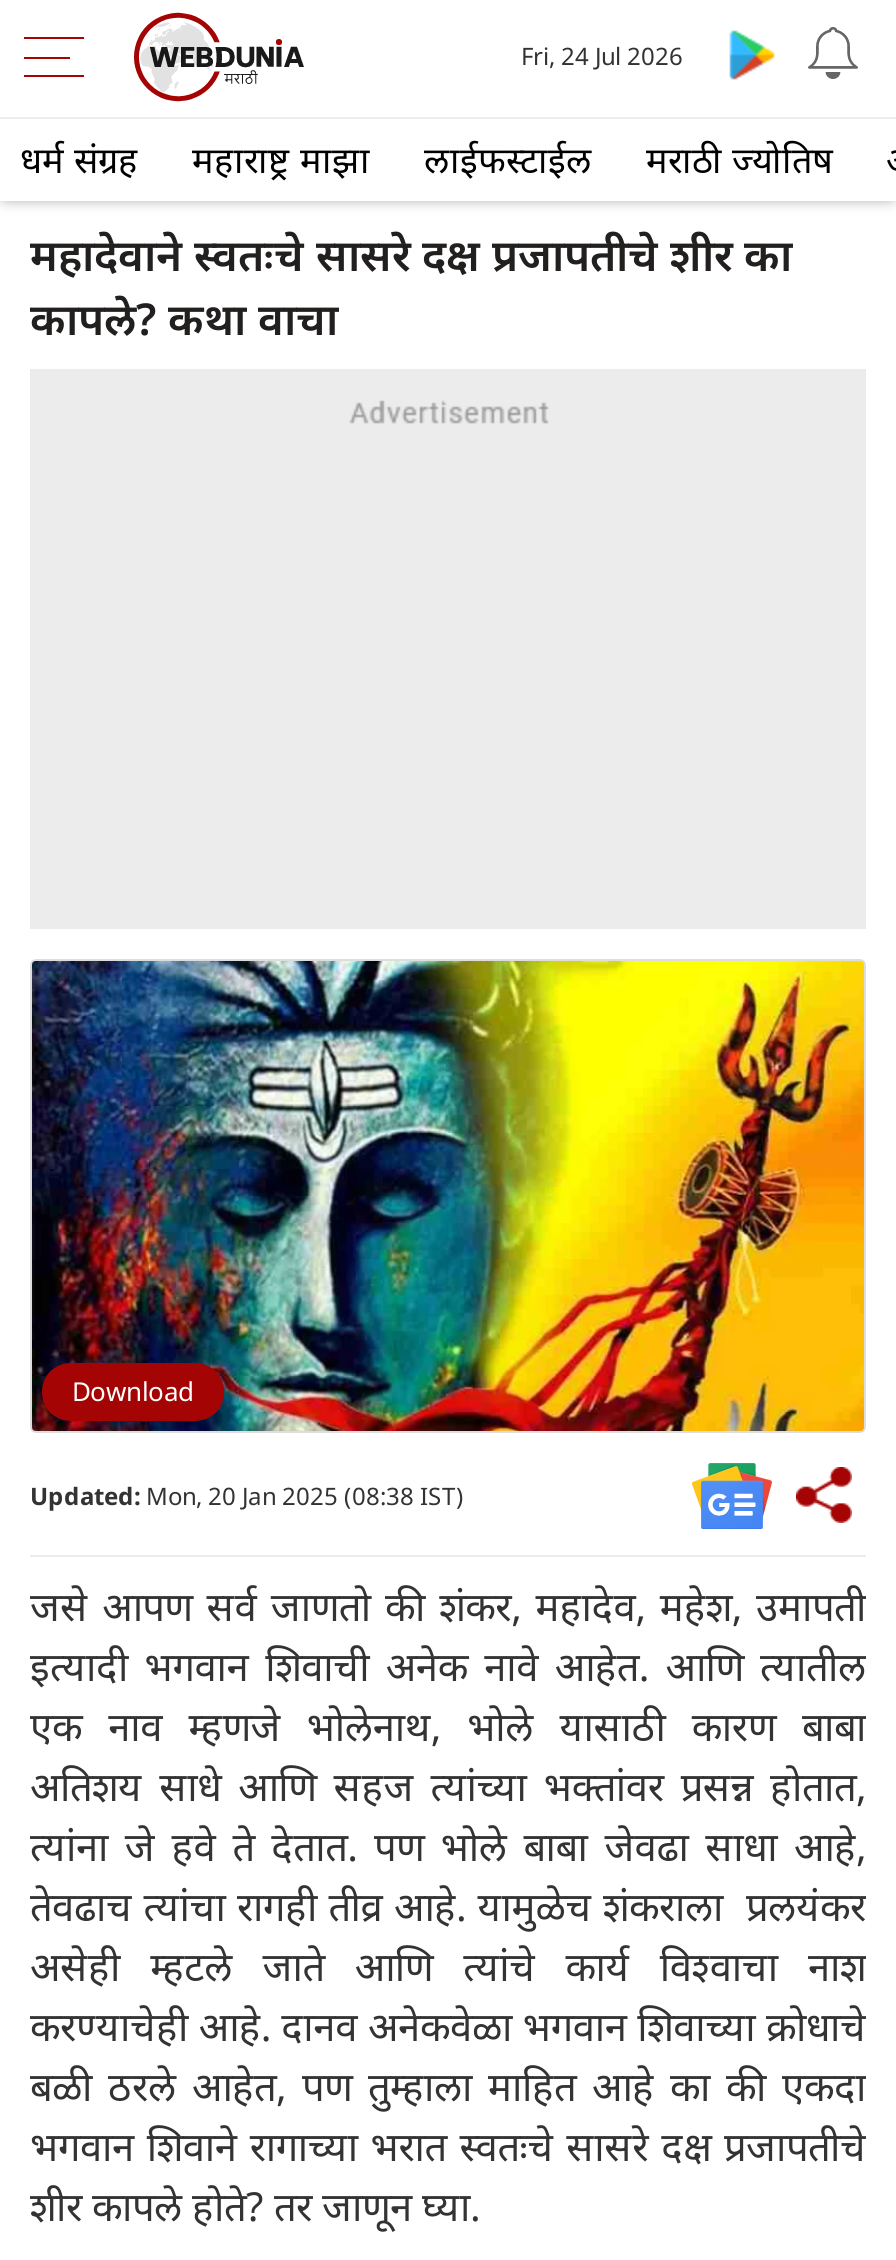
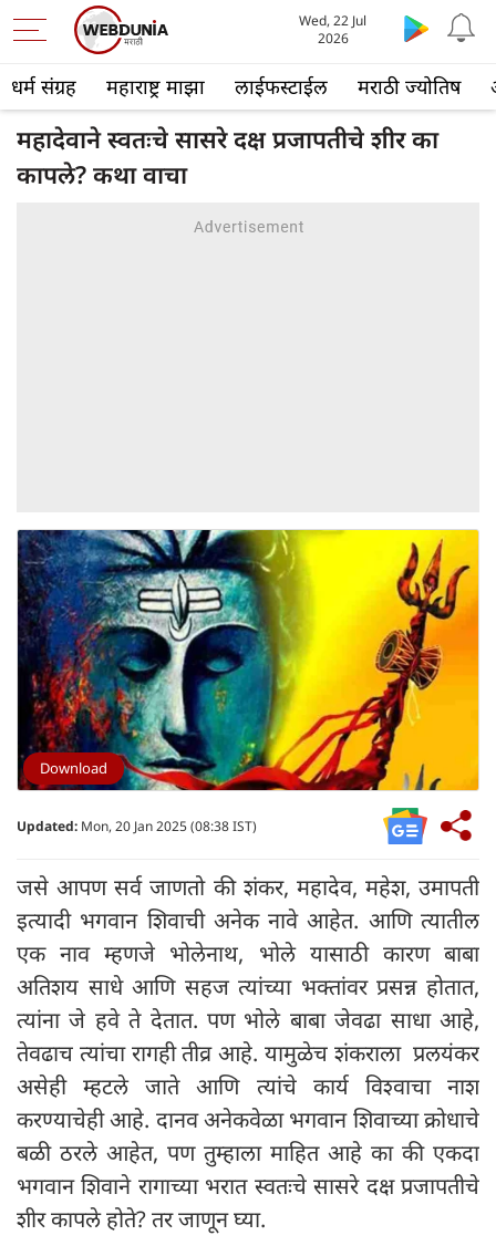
- Fri, 24 Jul 2026
+ Wed, 22 Jul
+ 2026
